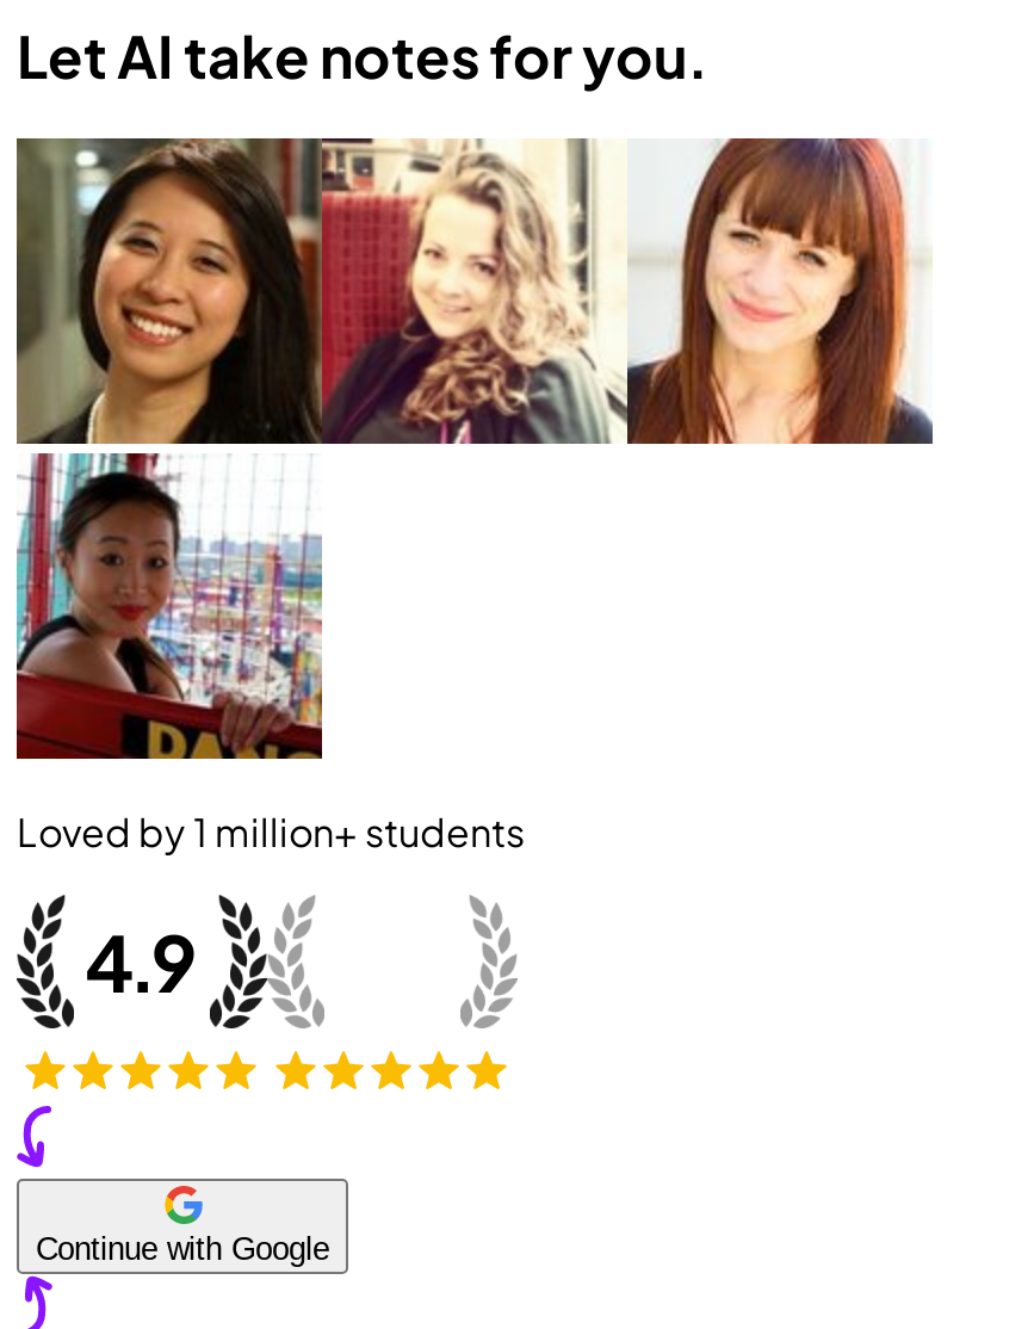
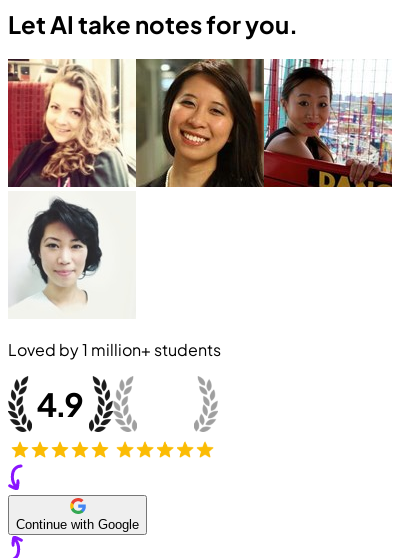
- [image]
+ [image]
